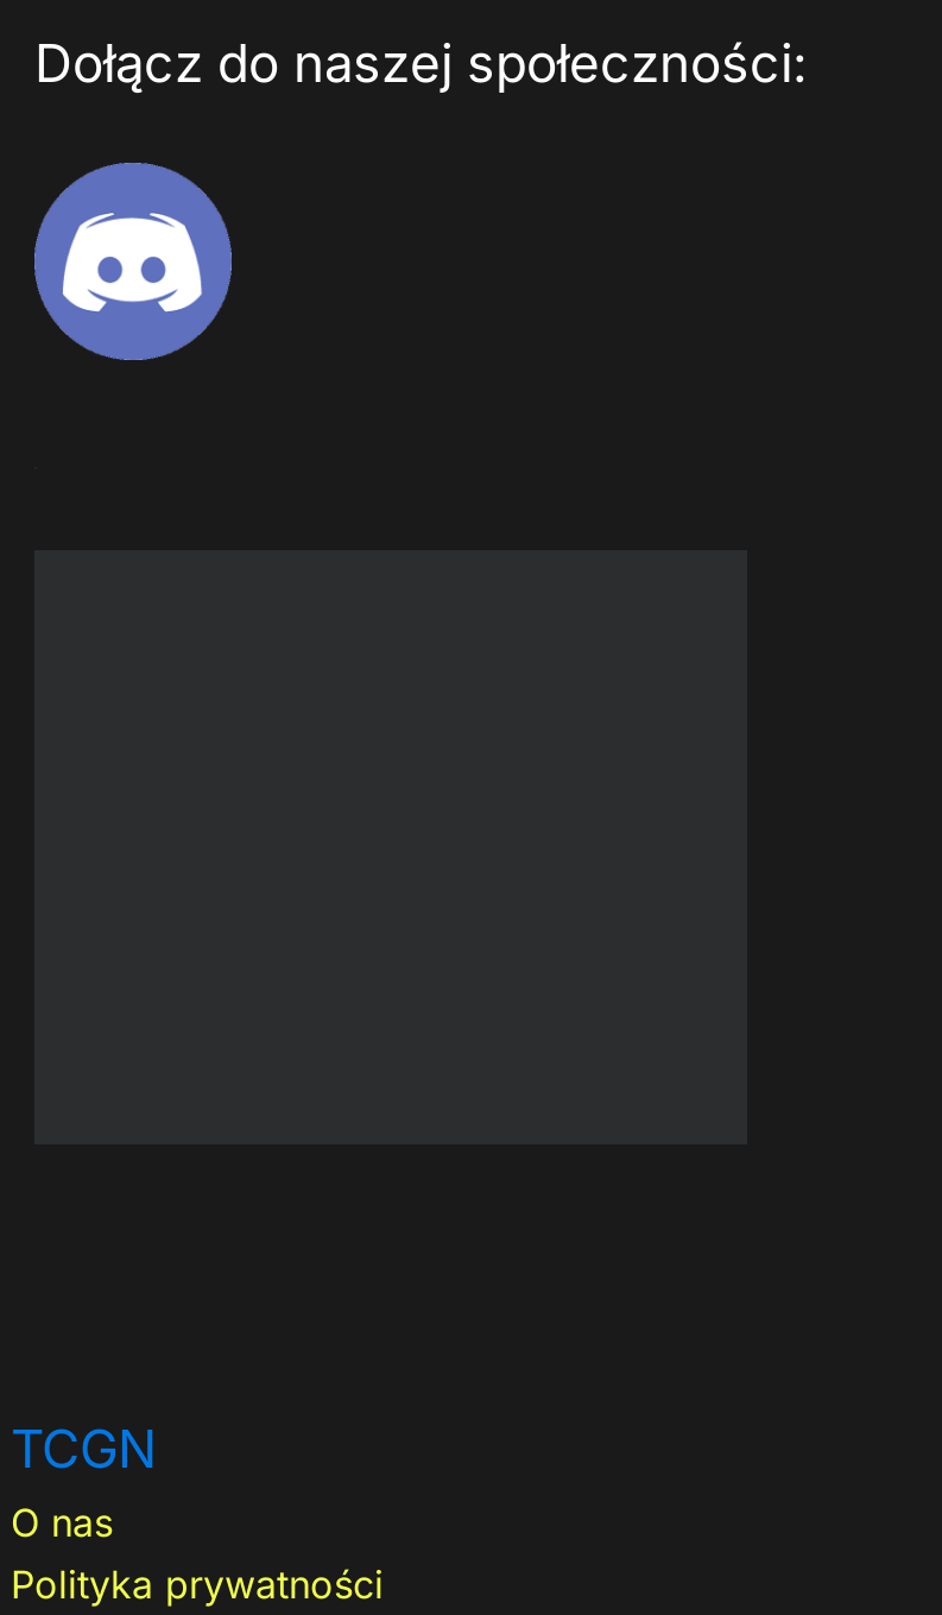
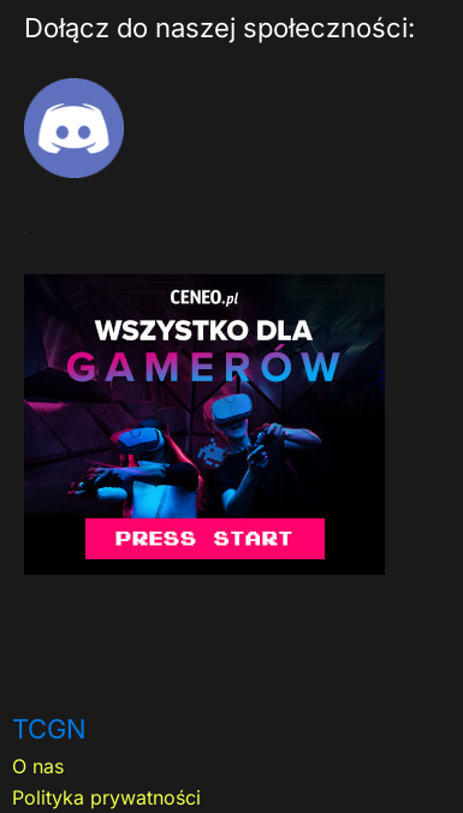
+ [image]
